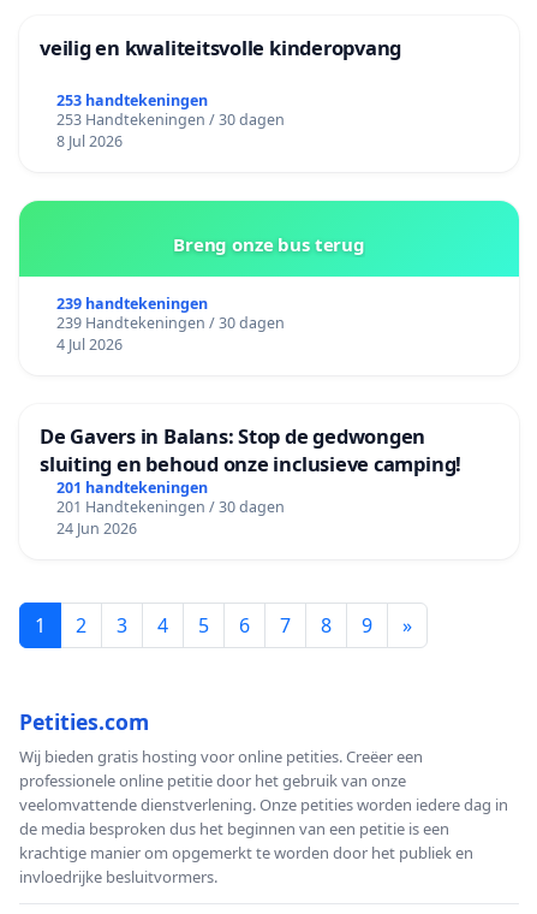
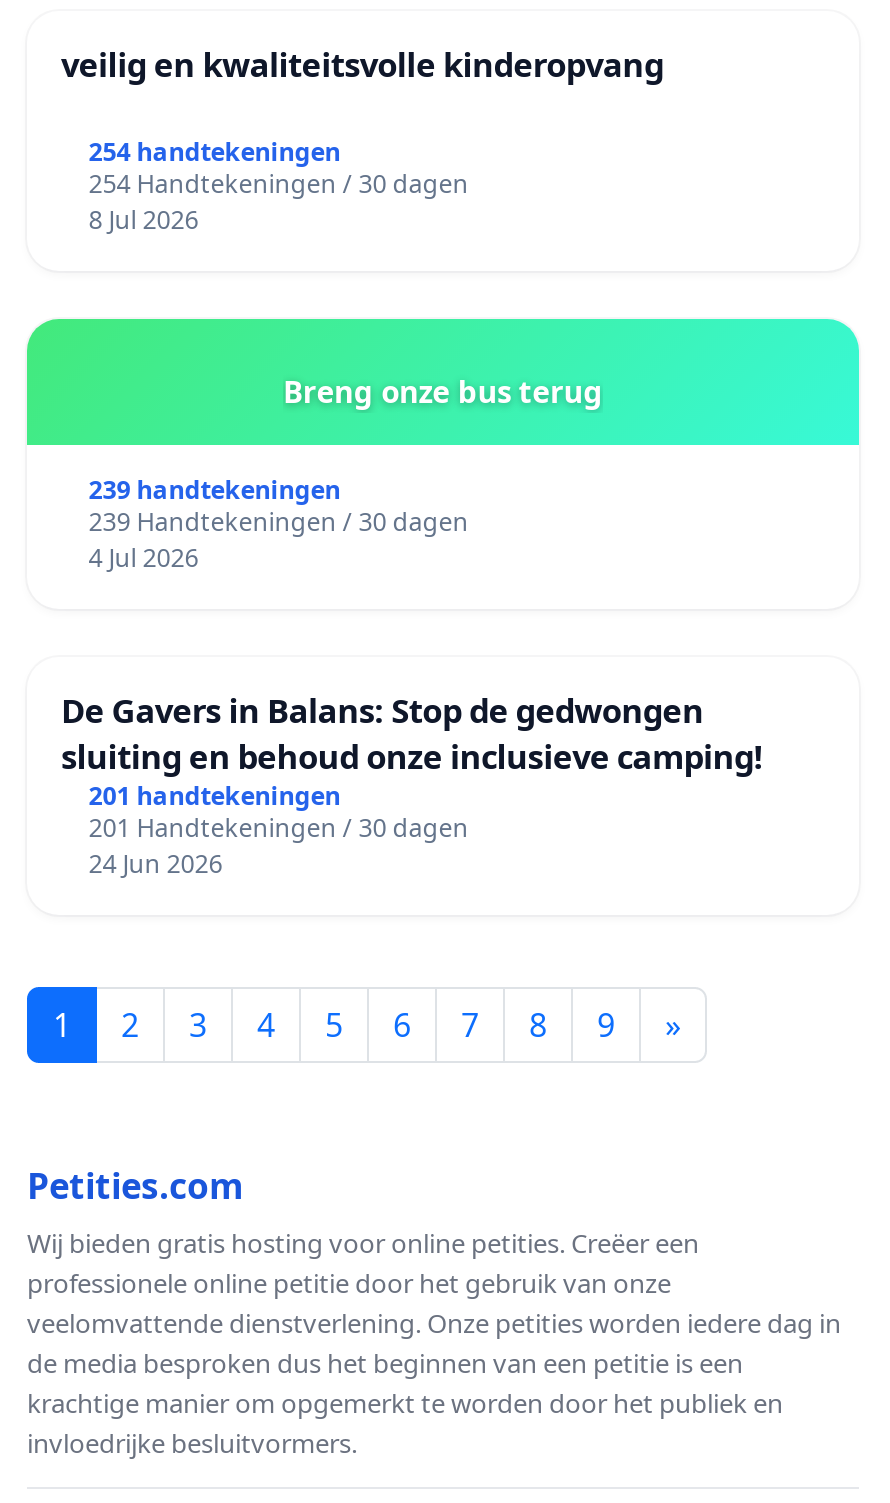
- 253 handtekeningen
+ 254 handtekeningen

- 253 Handtekeningen / 30 dagen
+ 254 Handtekeningen / 30 dagen
